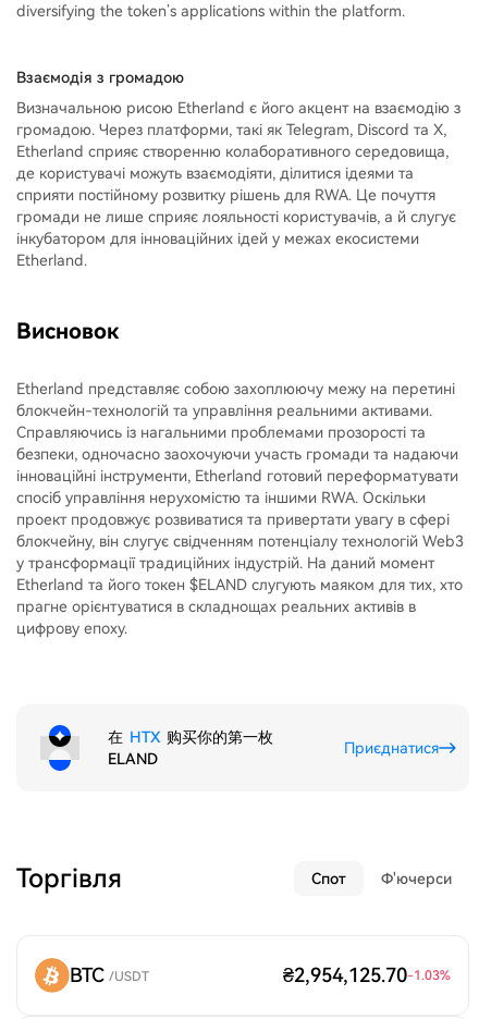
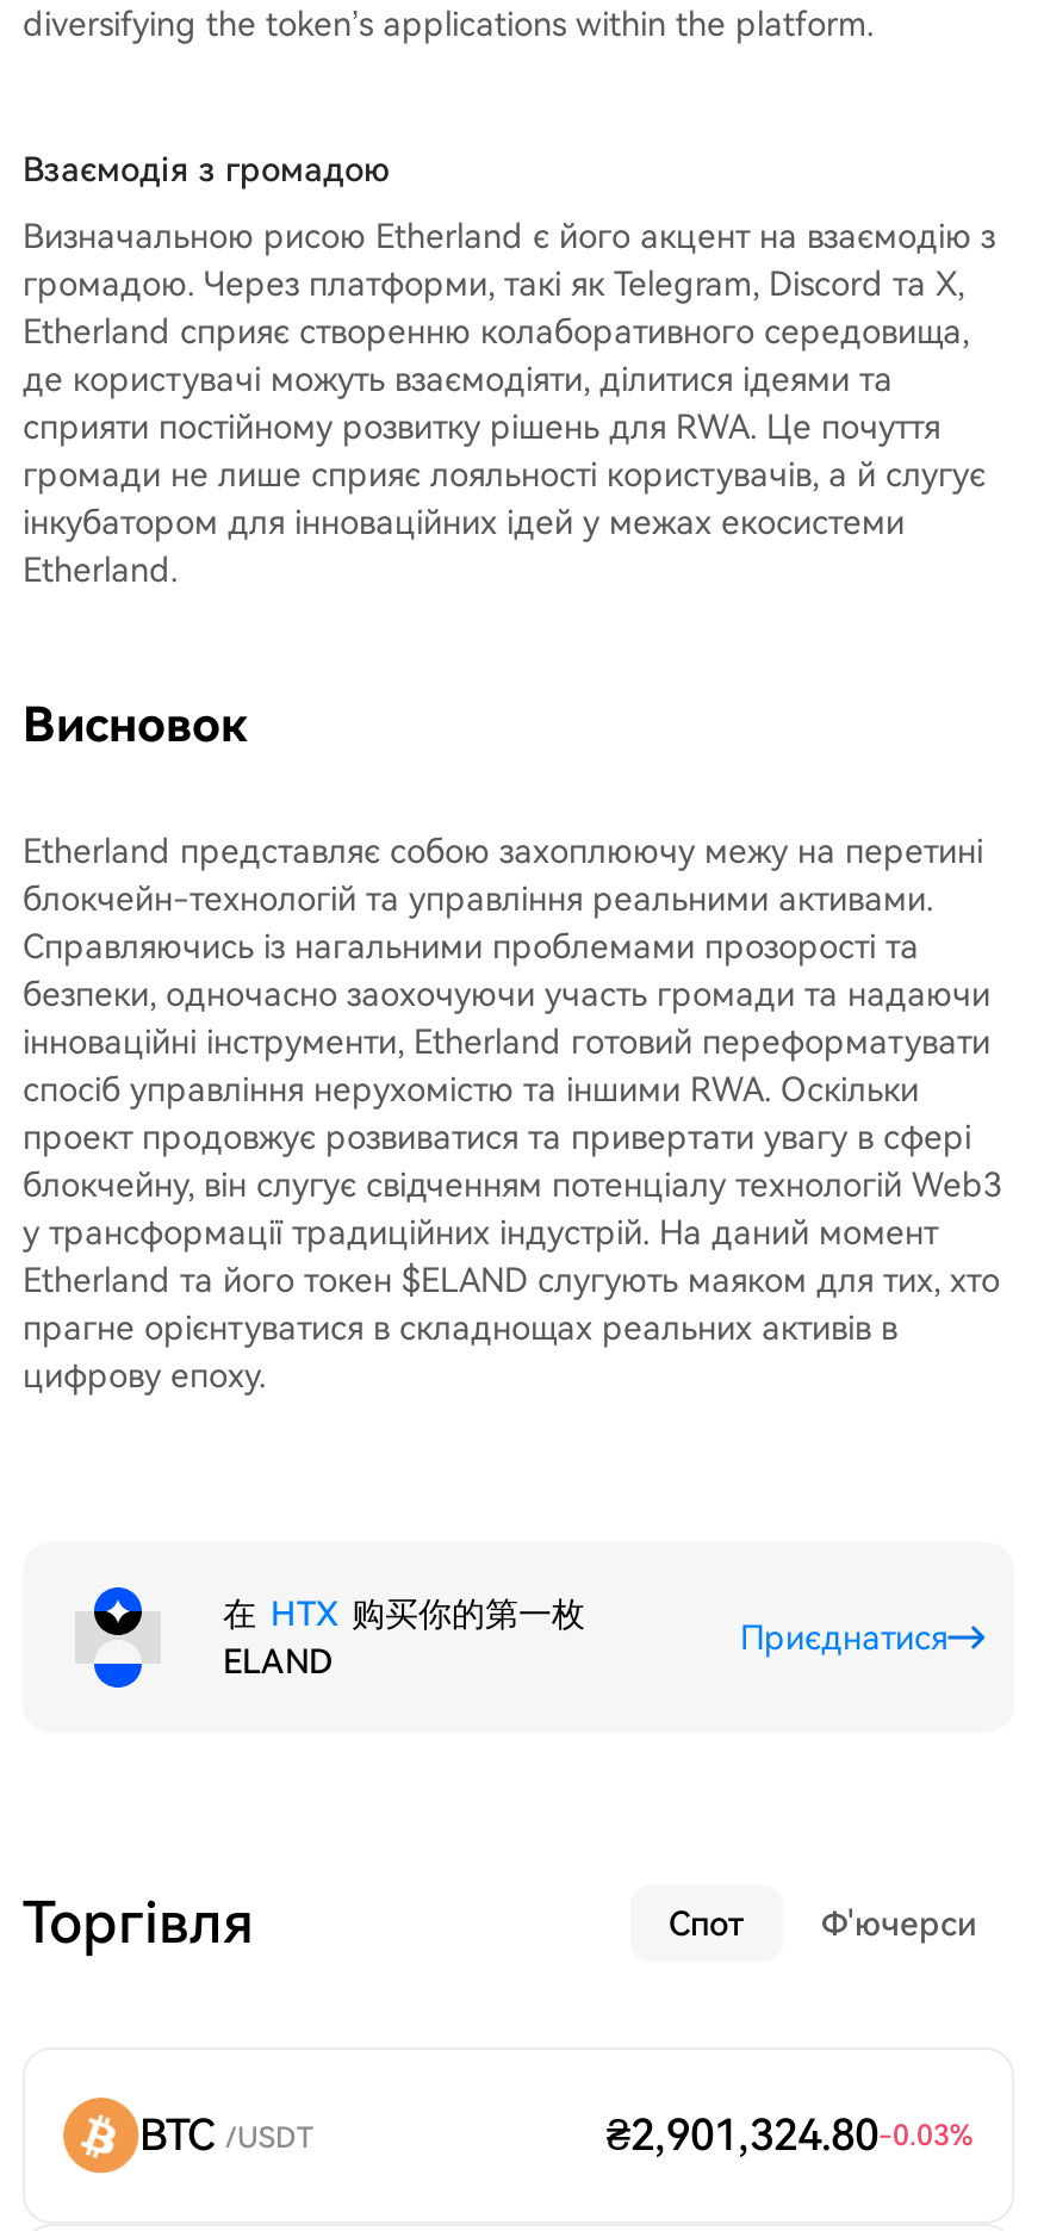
- ₴2,954,125.70-1.03%
+ ₴2,901,324.80-0.03%
